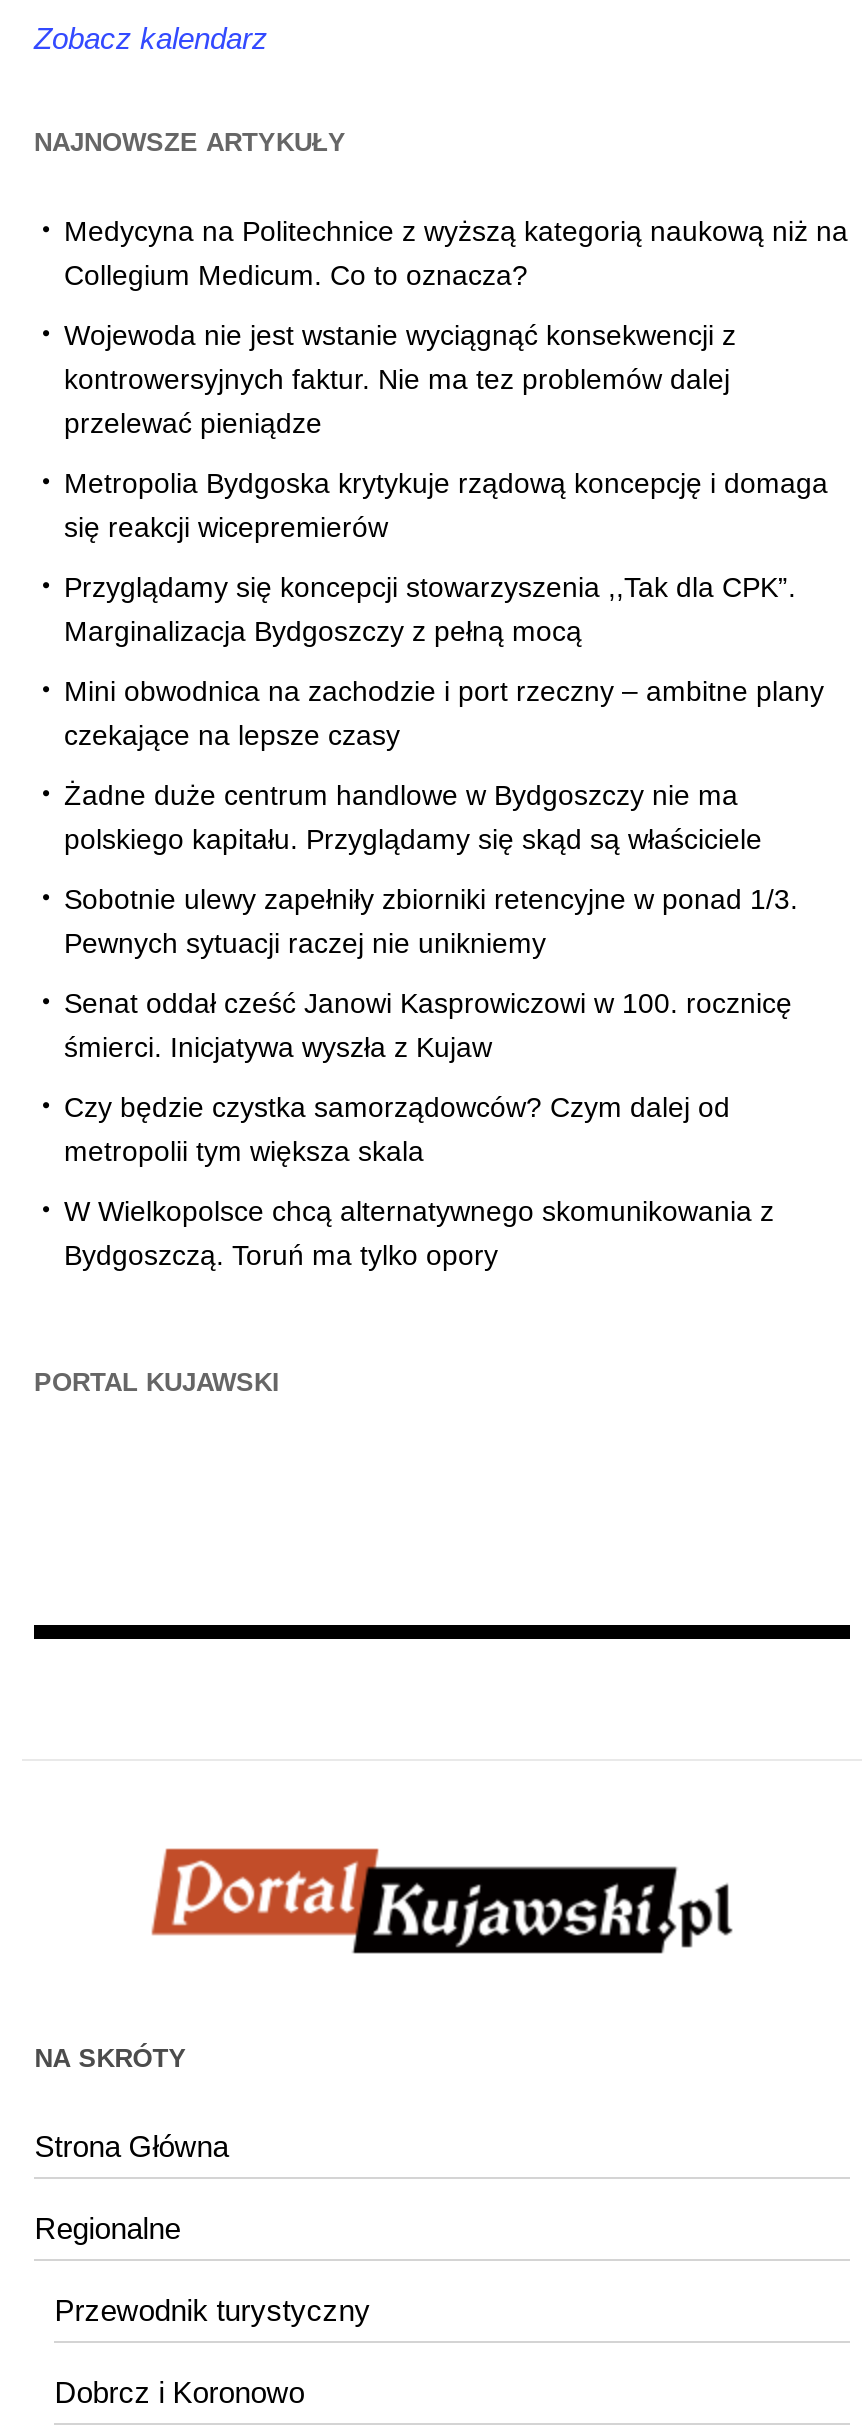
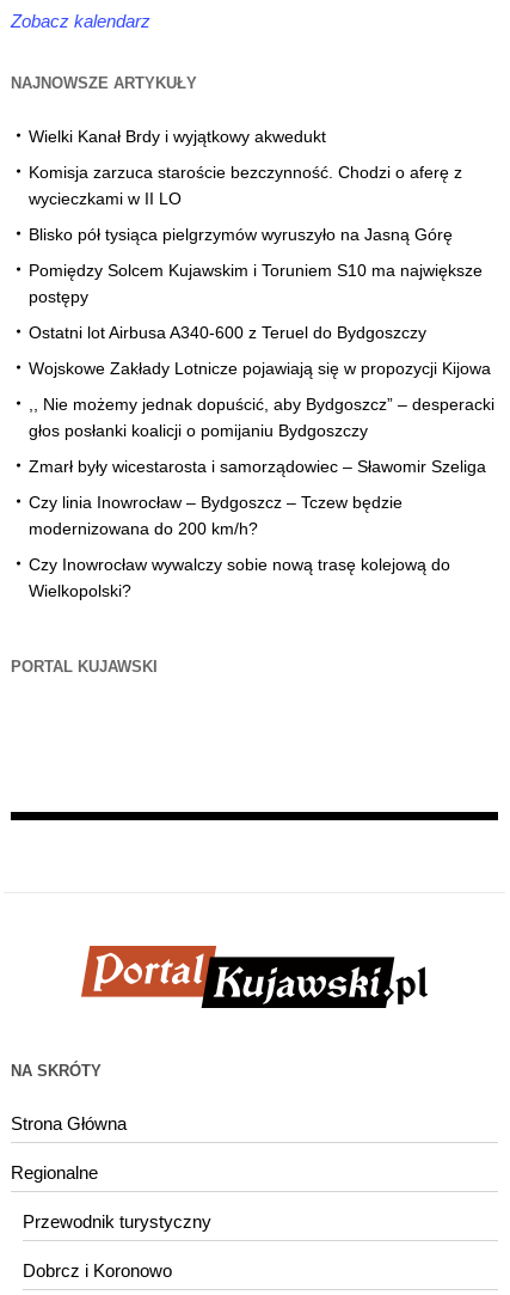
- Medycyna na Politechnice z wyższą kategorią naukową niż na
- Collegium Medicum. Co to oznacza?
+ Wielki Kanał Brdy i wyjątkowy akwedukt

- Wojewoda nie jest wstanie wyciągnąć konsekwencji z
- kontrowersyjnych faktur. Nie ma tez problemów dalej
- przelewać pieniądze
+ Komisja zarzuca staroście bezczynność. Chodzi o aferę z
+ wycieczkami w II LO

- Metropolia Bydgoska krytykuje rządową koncepcję i domaga
- się reakcji wicepremierów
+ Blisko pół tysiąca pielgrzymów wyruszyło na Jasną Górę

- Przyglądamy się koncepcji stowarzyszenia ,,Tak dla CPK”.
- Marginalizacja Bydgoszczy z pełną mocą
+ Pomiędzy Solcem Kujawskim i Toruniem S10 ma największe
+ postępy

- Mini obwodnica na zachodzie i port rzeczny – ambitne plany
- czekające na lepsze czasy
+ Ostatni lot Airbusa A340-600 z Teruel do Bydgoszczy

- Żadne duże centrum handlowe w Bydgoszczy nie ma
- polskiego kapitału. Przyglądamy się skąd są właściciele
+ Wojskowe Zakłady Lotnicze pojawiają się w propozycji Kijowa

- Sobotnie ulewy zapełniły zbiorniki retencyjne w ponad 1/3.
- Pewnych sytuacji raczej nie unikniemy
+ ,, Nie możemy jednak dopuścić, aby Bydgoszcz” – desperacki
+ głos posłanki koalicji o pomijaniu Bydgoszczy

- Senat oddał cześć Janowi Kasprowiczowi w 100. rocznicę
- śmierci. Inicjatywa wyszła z Kujaw
+ Zmarł były wicestarosta i samorządowiec – Sławomir Szeliga

- Czy będzie czystka samorządowców? Czym dalej od
- metropolii tym większa skala
+ Czy linia Inowrocław – Bydgoszcz – Tczew będzie
+ modernizowana do 200 km/h?

- W Wielkopolsce chcą alternatywnego skomunikowania z
- Bydgoszczą. Toruń ma tylko opory
+ Czy Inowrocław wywalczy sobie nową trasę kolejową do
+ Wielkopolski?
